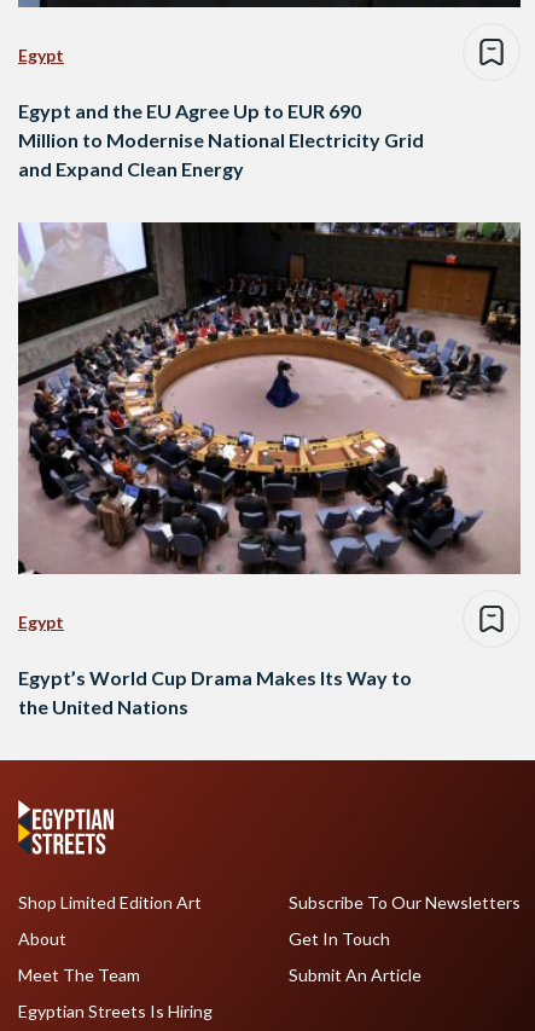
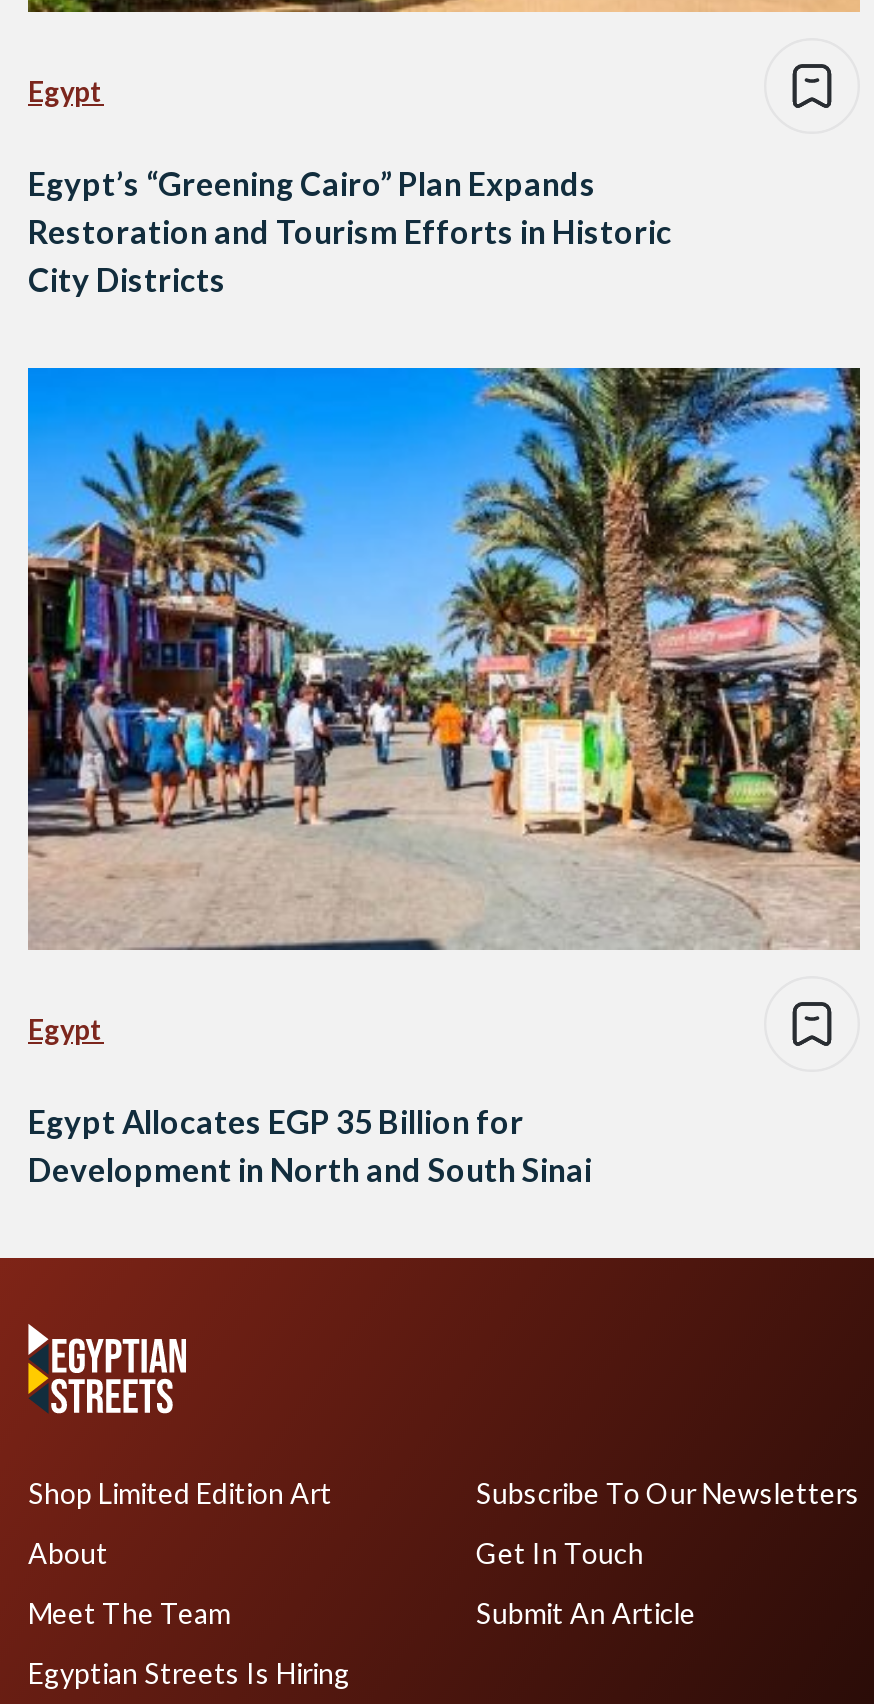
- Egypt and the EU Agree Up to EUR 690
- Million to Modernise National Electricity Grid
- and Expand Clean Energy
+ Egypt’s “Greening Cairo” Plan Expands
+ Restoration and Tourism Efforts in Historic
+ City Districts

- [image]
+ [image]

- Egypt’s World Cup Drama Makes Its Way to
- the United Nations
+ Egypt Allocates EGP 35 Billion for
+ Development in North and South Sinai
